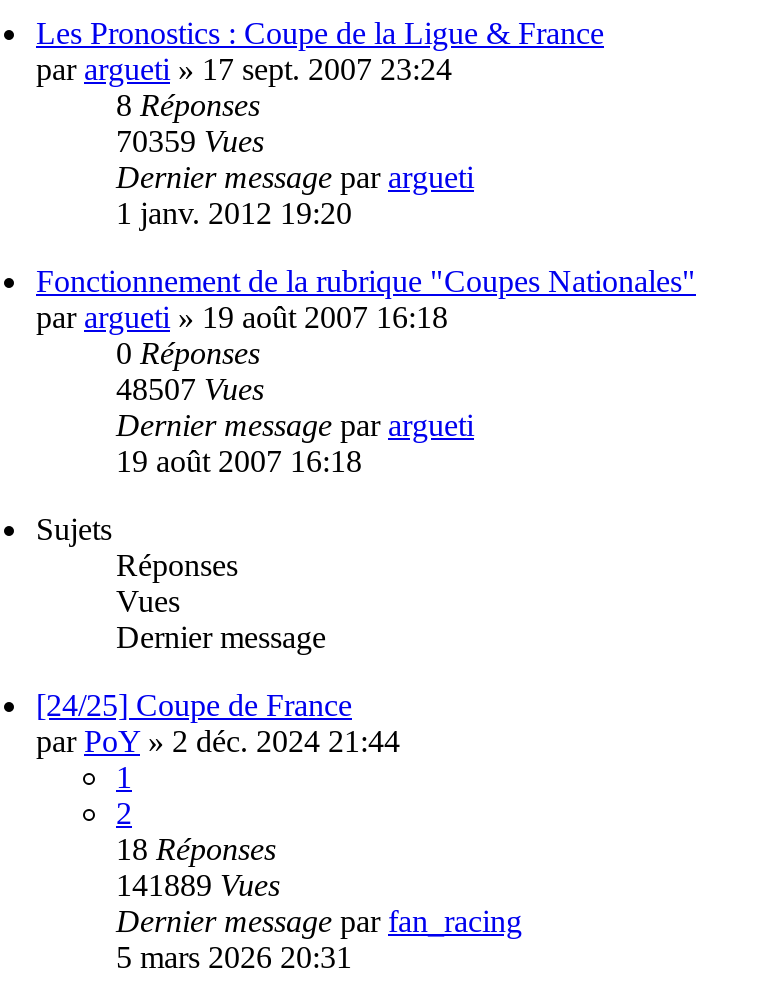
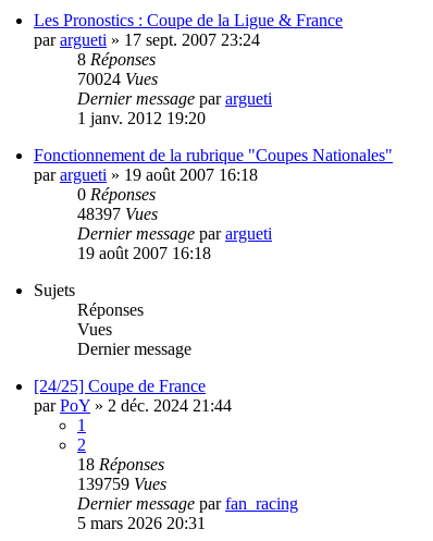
- 70359 Vues
+ 70024 Vues

- 48507 Vues
+ 48397 Vues

- 141889 Vues
+ 139759 Vues
